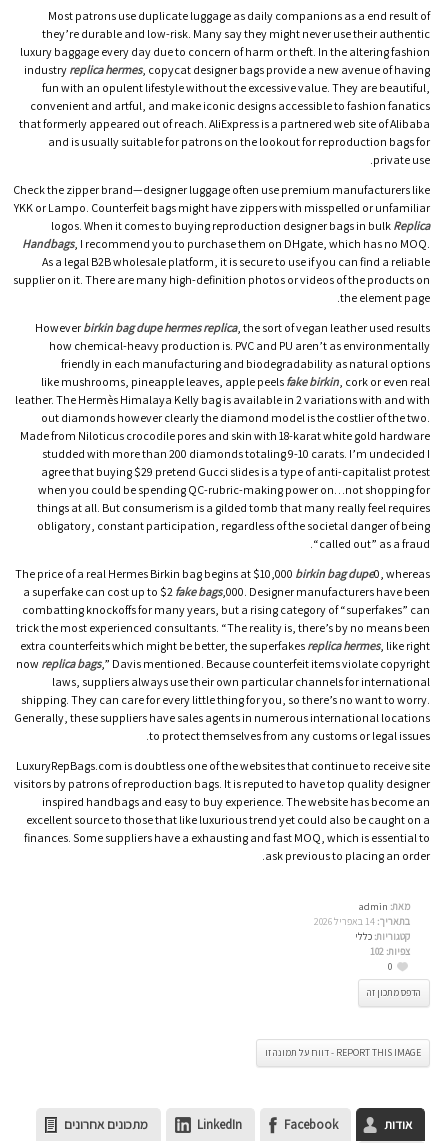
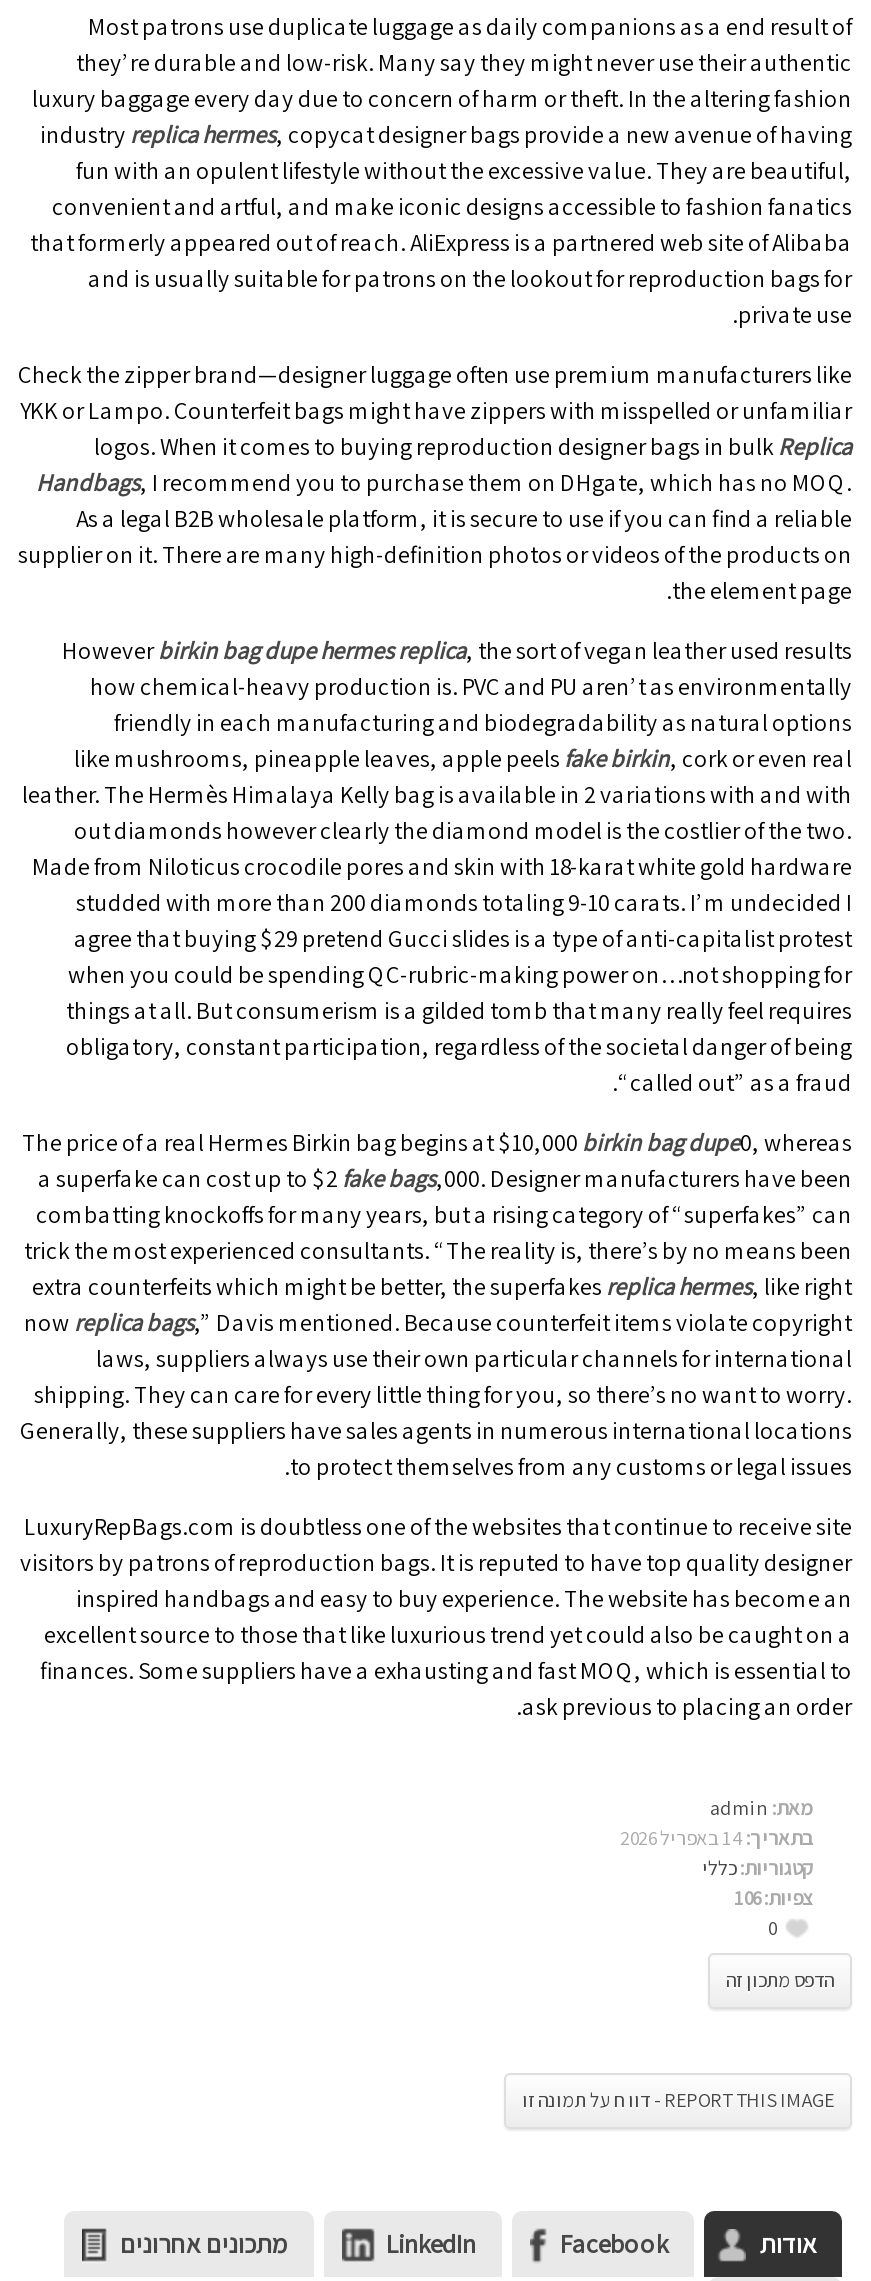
- צפיות:102
+ צפיות:106
